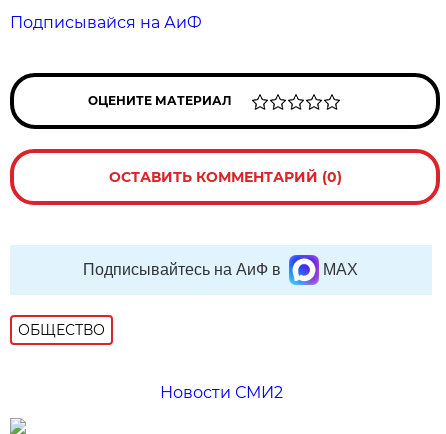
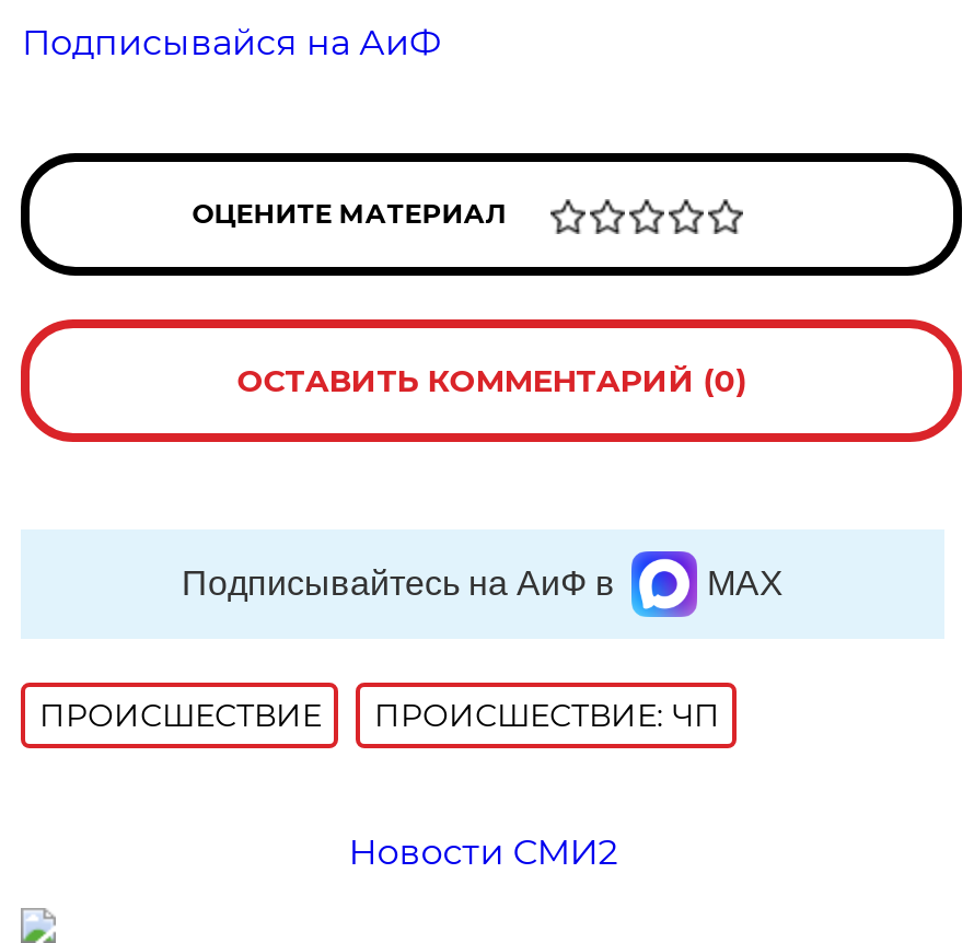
- ОБЩЕСТВО
+ ПРОИСШЕСТВИE
+ ПРОИСШЕСТВИЕ: ЧП
